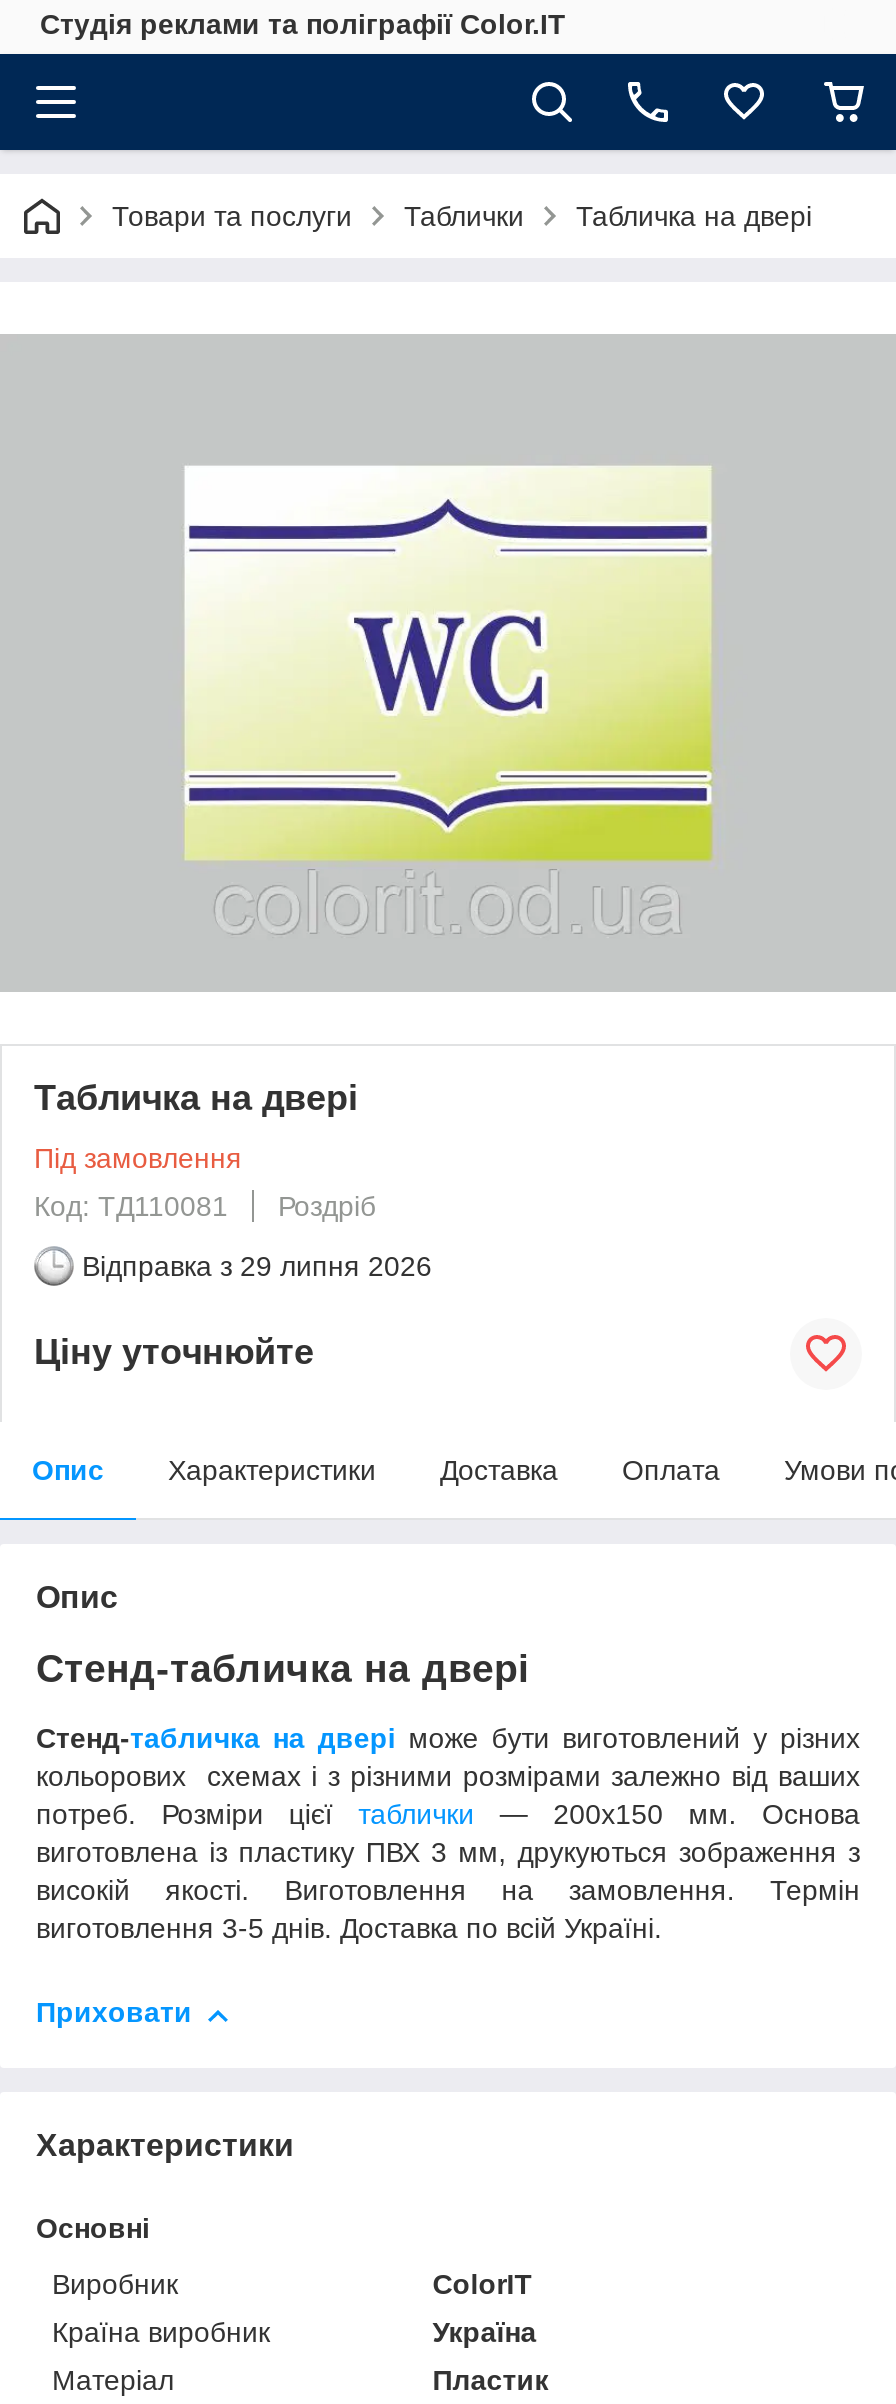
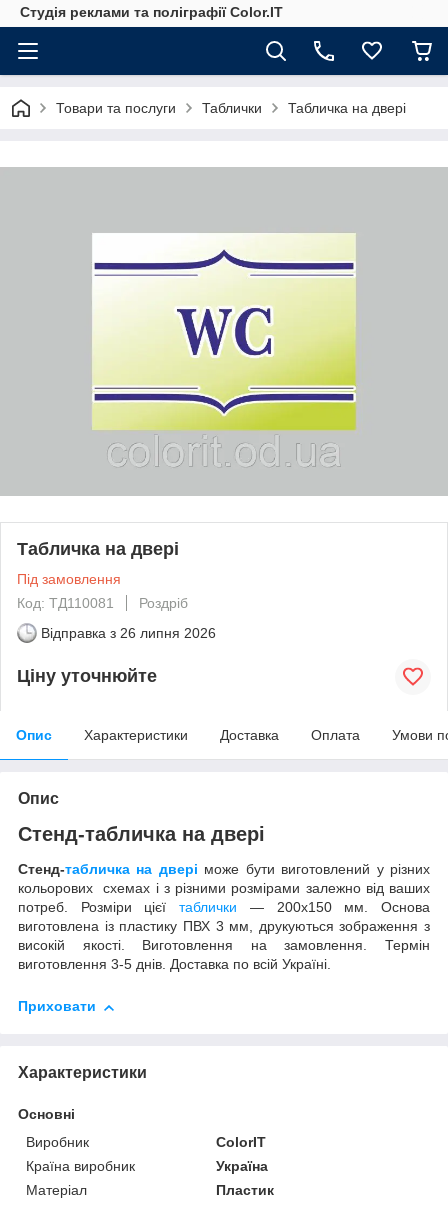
- Відправка з 29 липня 2026
+ Відправка з 26 липня 2026
